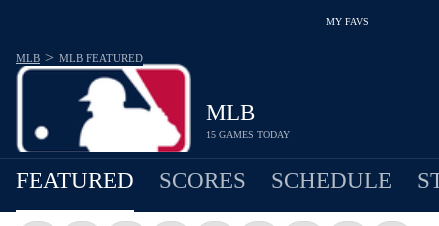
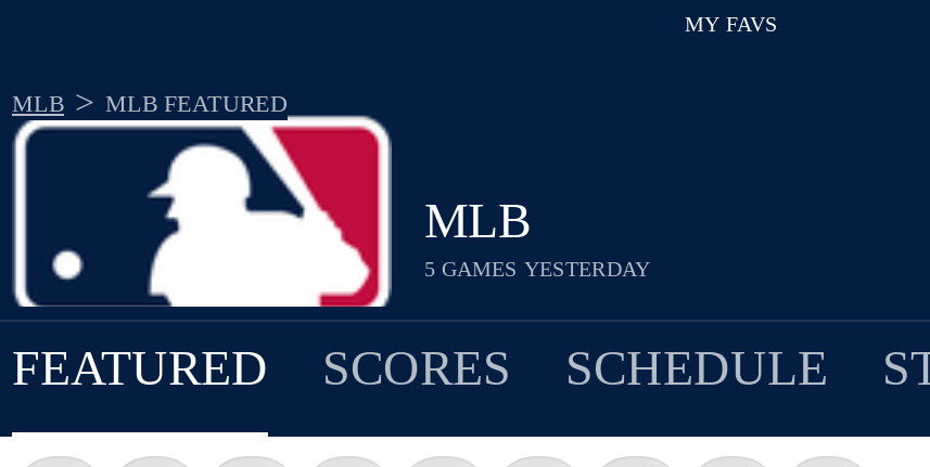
- 15 GAMES TODAY
+ 5 GAMES YESTERDAY
